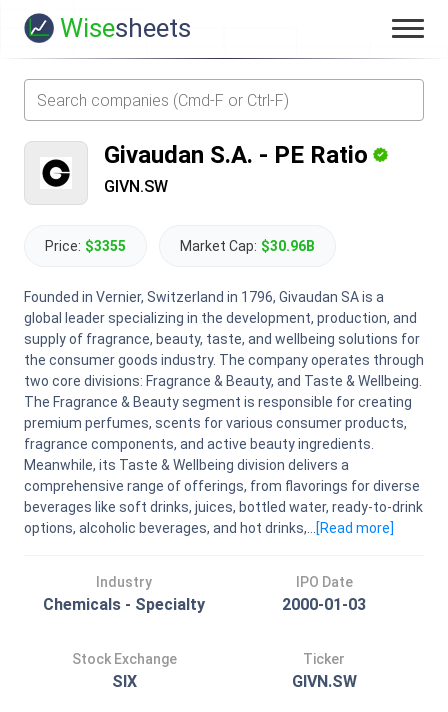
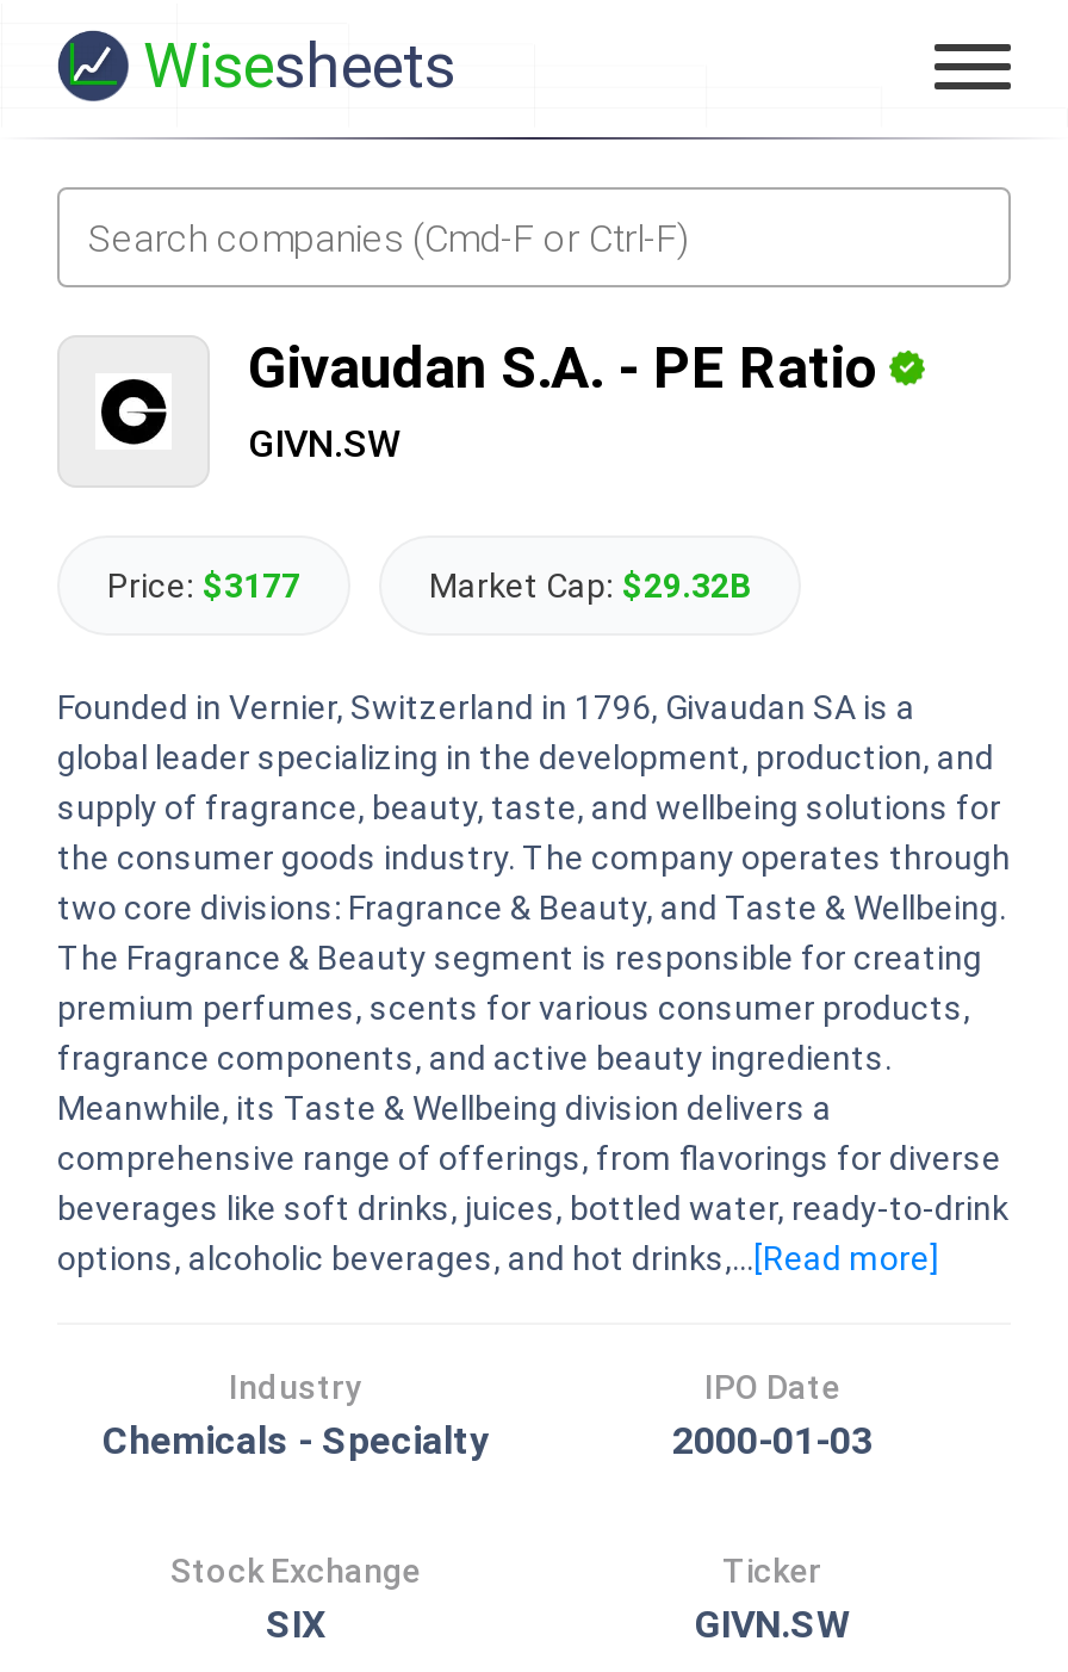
- Price: $3355
+ Price: $3177

- Market Cap: $30.96B
+ Market Cap: $29.32B
